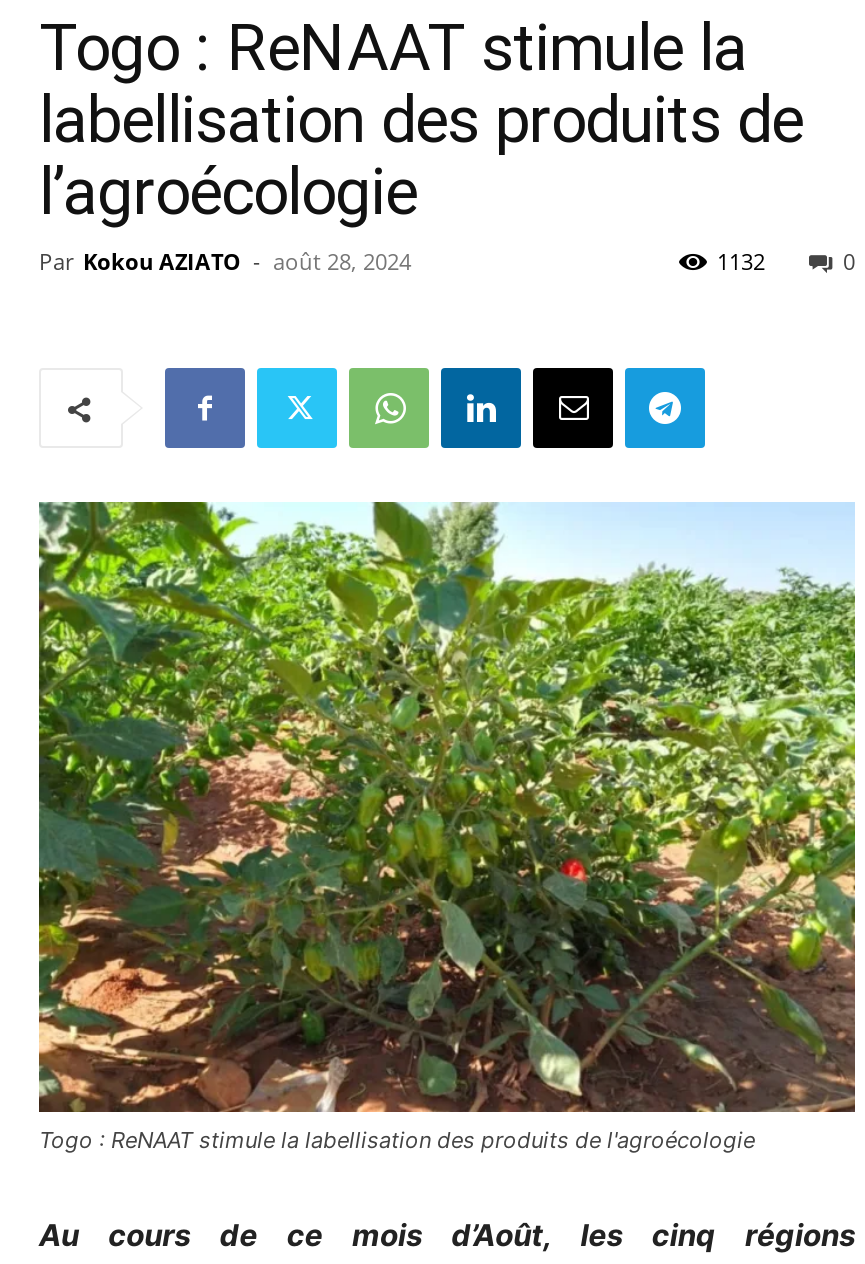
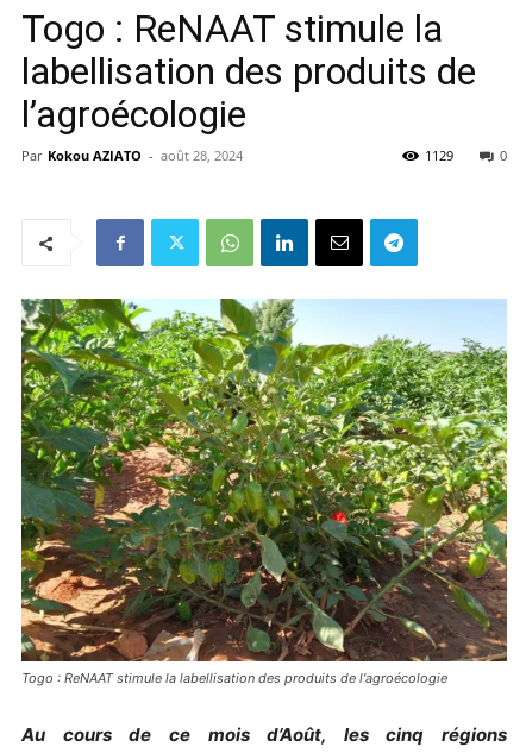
- 1132
+ 1129
